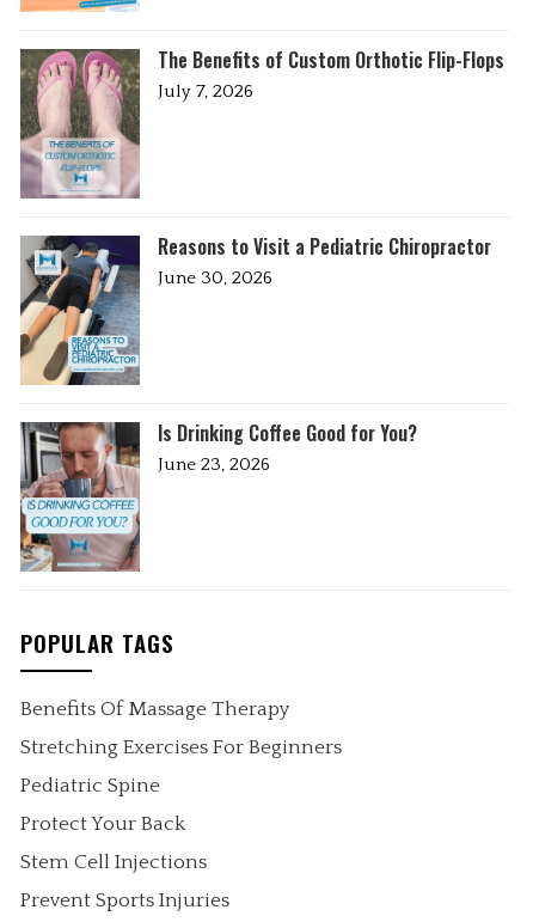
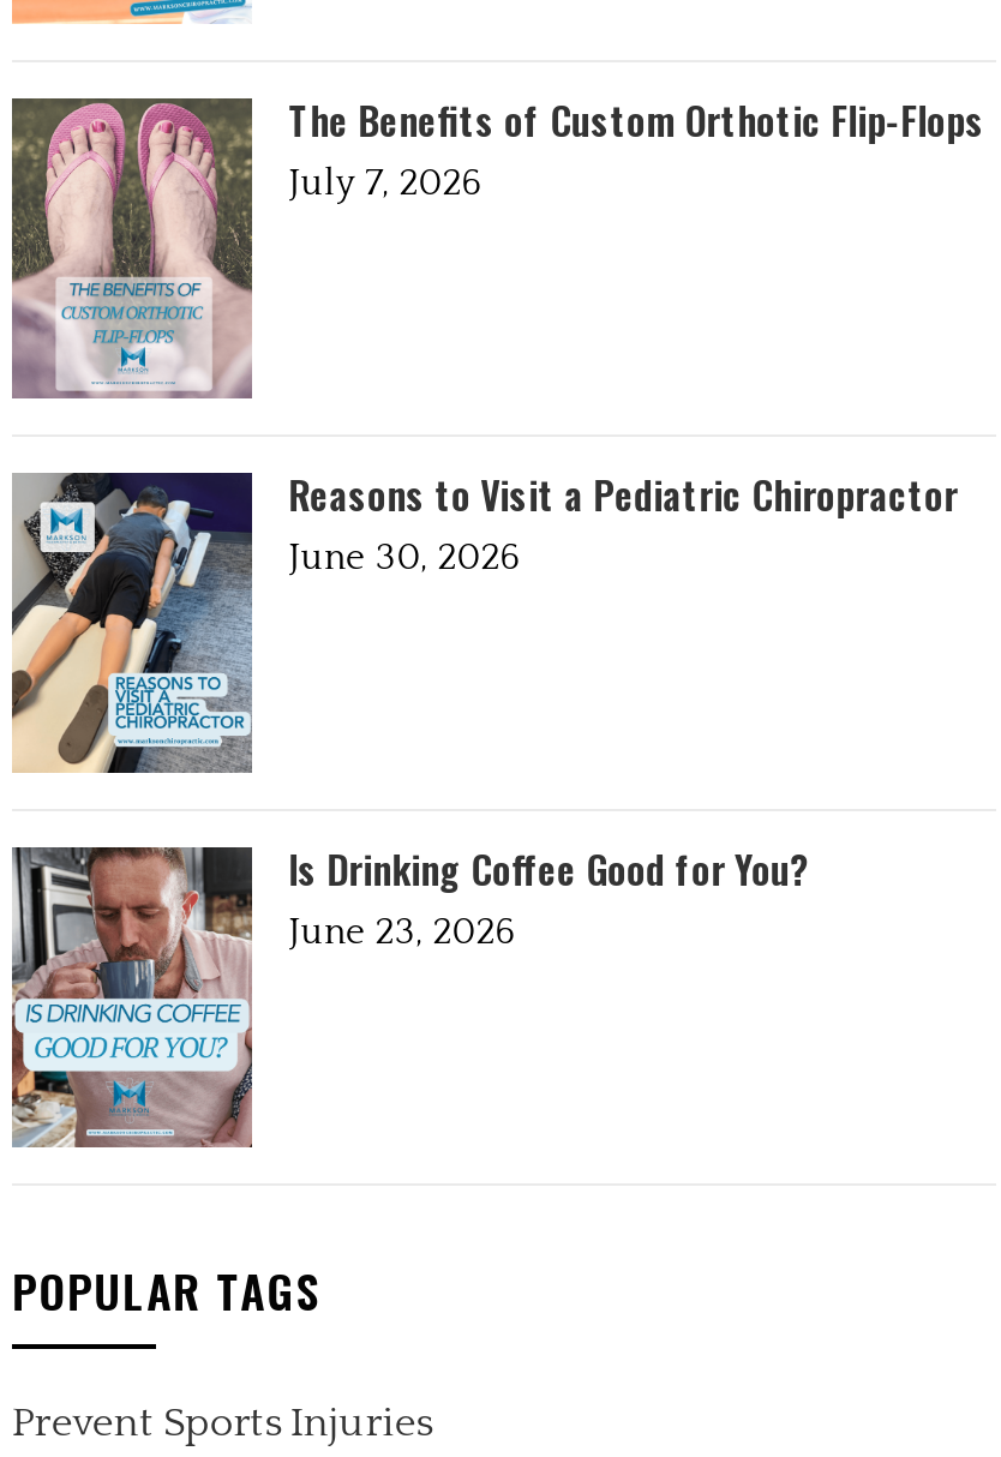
- Benefits Of Massage Therapy
- Stretching Exercises For Beginners
- Pediatric Spine
- Protect Your Back
- Stem Cell Injections
